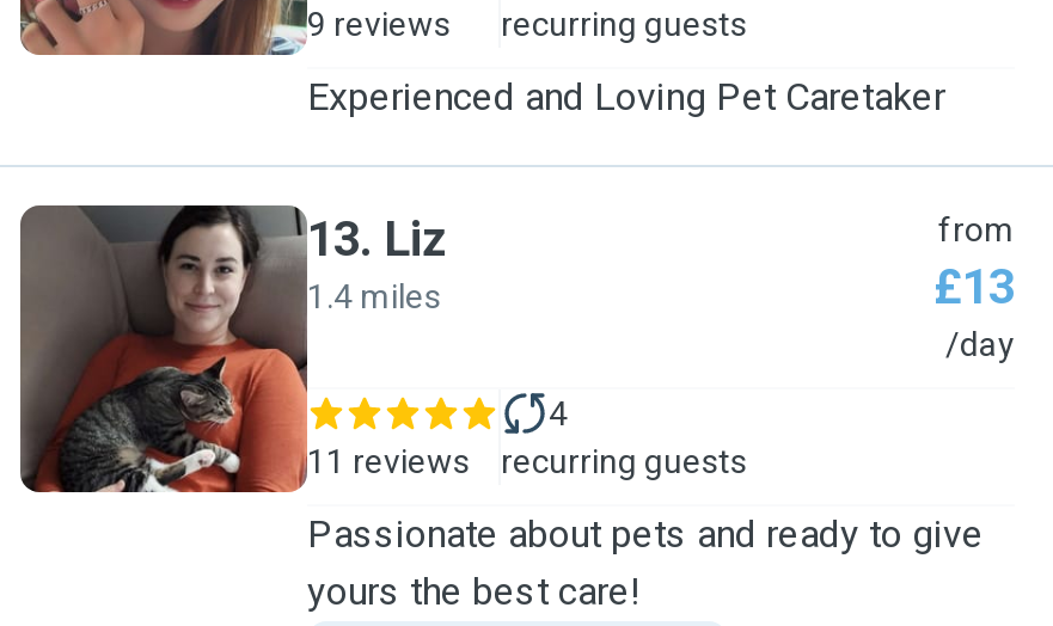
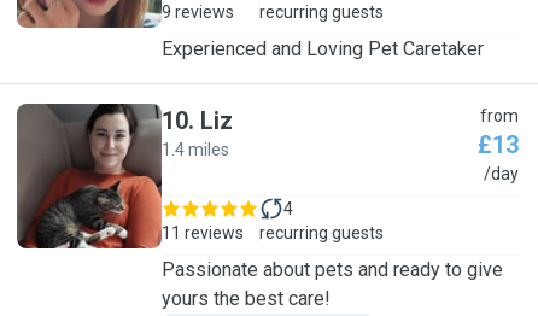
- 13. Liz
+ 10. Liz
